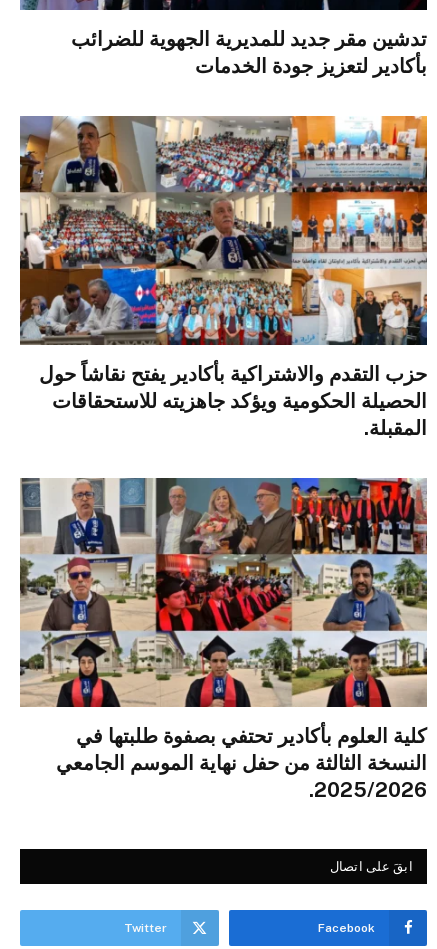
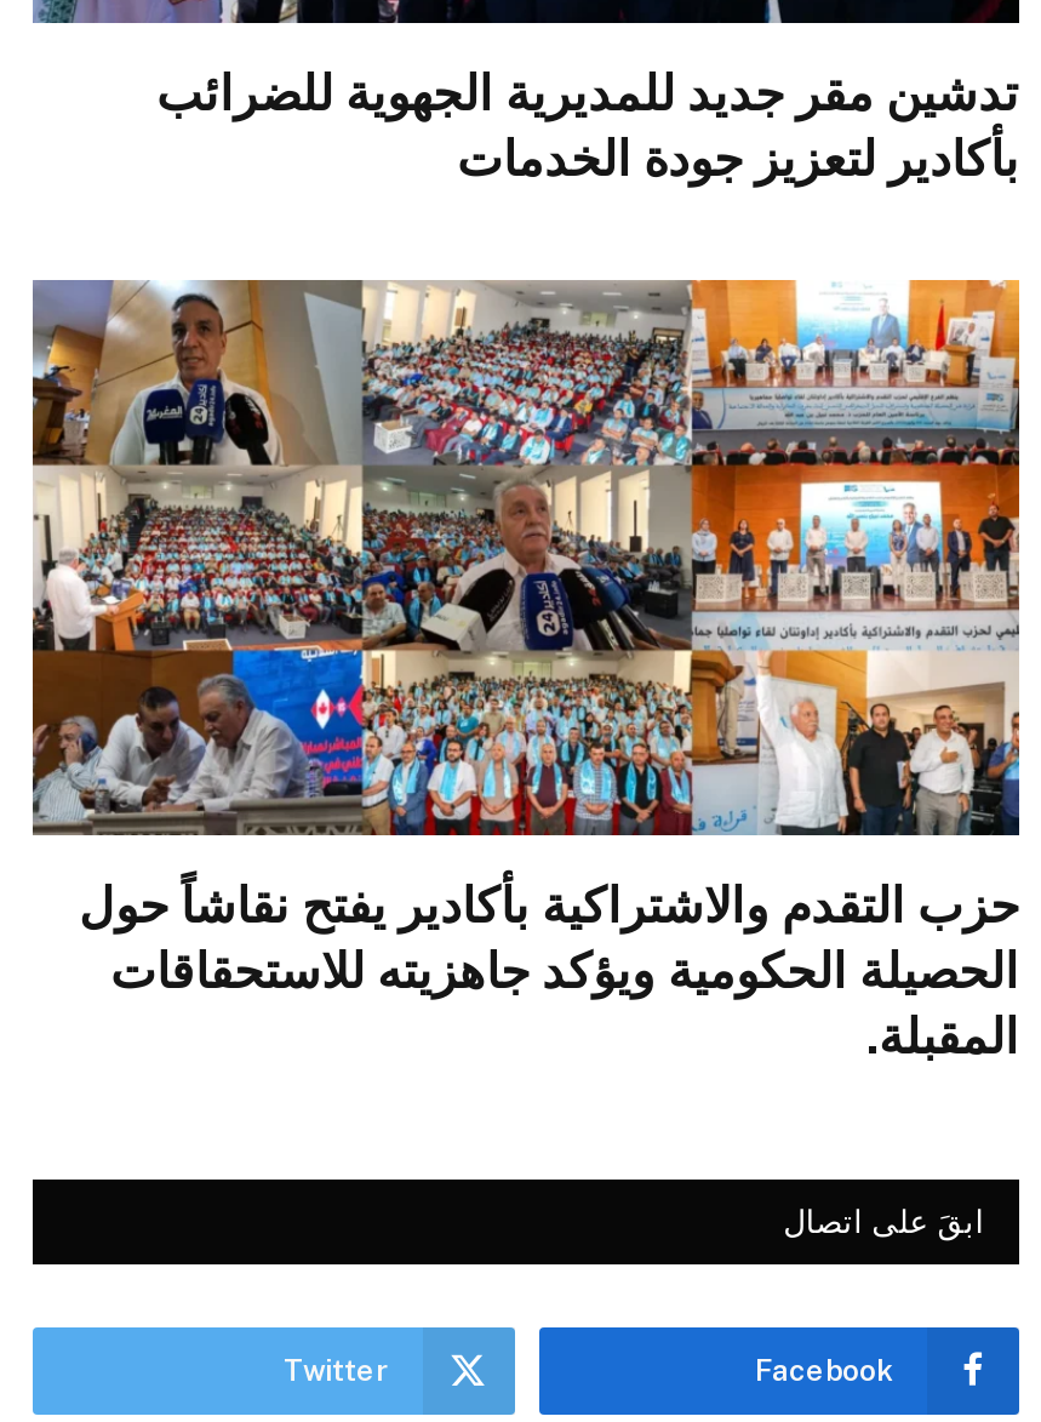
- [image]
- كلية العلوم بأكادير تحتفي بصفوة طلبتها في
- النسخة الثالثة من حفل نهاية الموسم الجامعي
- 2025/2026.
